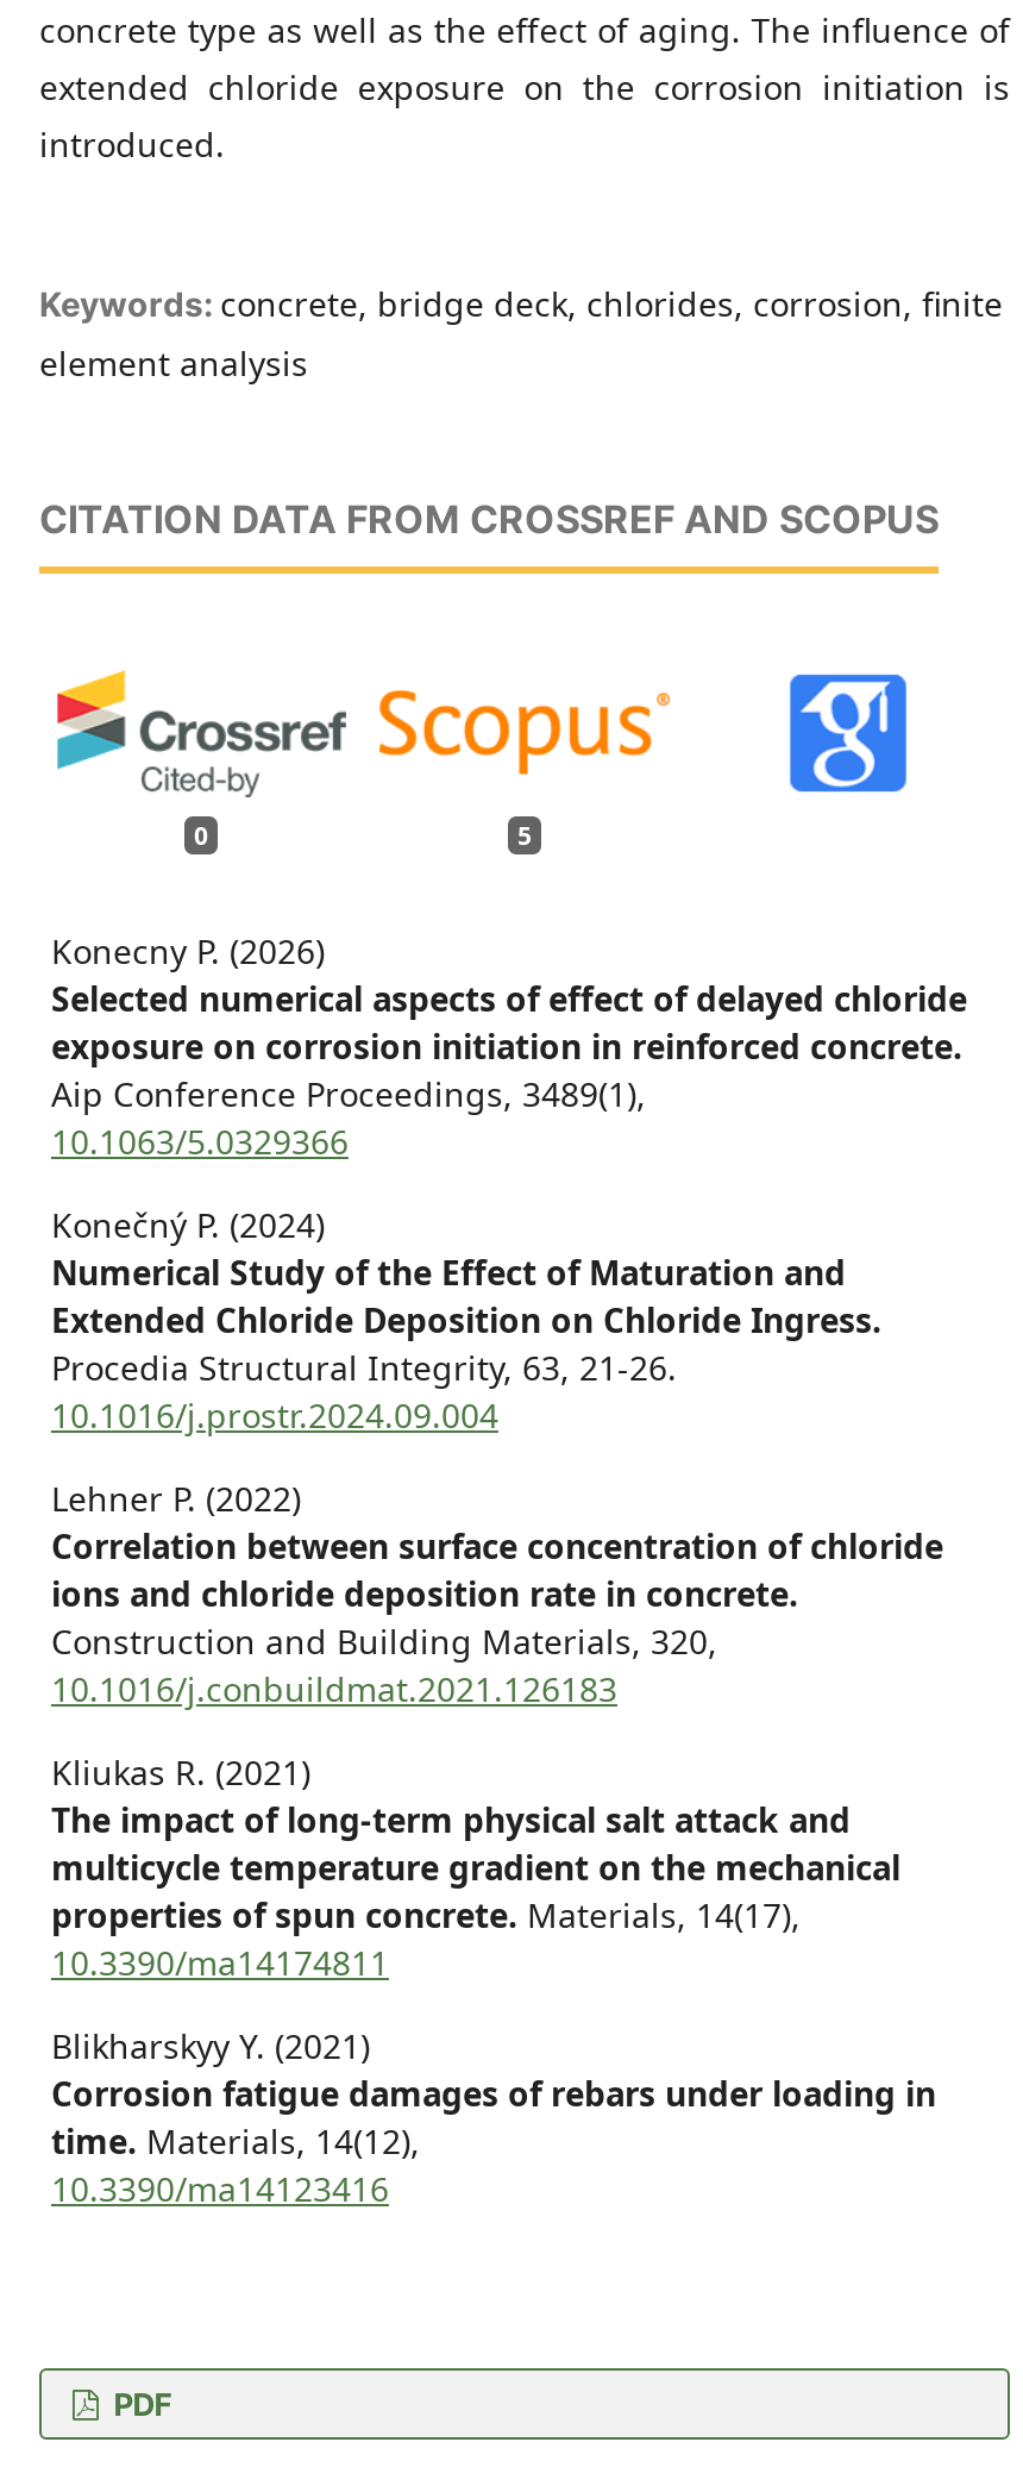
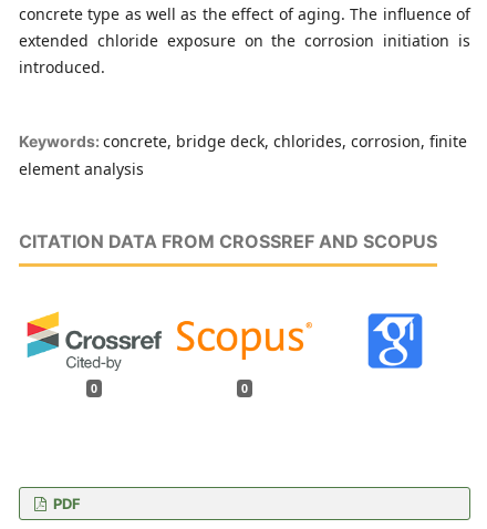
- 5
- Konecny P. (2026)
- Selected numerical aspects of effect of delayed chloride
- exposure on corrosion initiation in reinforced concrete.
- Aip Conference Proceedings, 3489(1),
- 10.1063/5.0329366
- Konečný P. (2024)
- Numerical Study of the Effect of Maturation and
- Extended Chloride Deposition on Chloride Ingress.
- Procedia Structural Integrity, 63, 21-26.
- 10.1016/j.prostr.2024.09.004
- Lehner P. (2022)
- Correlation between surface concentration of chloride
- ions and chloride deposition rate in concrete.
- Construction and Building Materials, 320,
- 10.1016/j.conbuildmat.2021.126183
- Kliukas R. (2021)
- The impact of long-term physical salt attack and
- multicycle temperature gradient on the mechanical
- properties of spun concrete. Materials, 14(17),
- 10.3390/ma14174811
- Blikharskyy Y. (2021)
- Corrosion fatigue damages of rebars under loading in
- time. Materials, 14(12),
- 10.3390/ma14123416
+ 0
